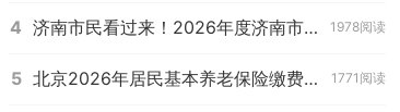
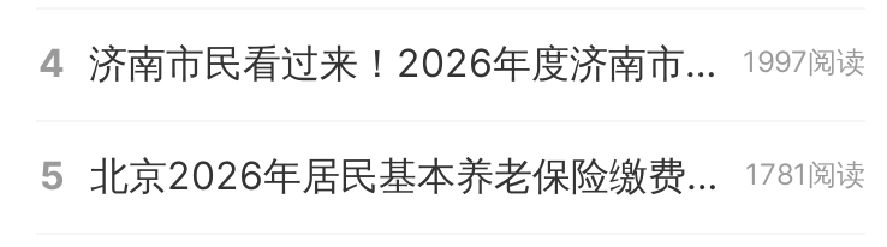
- 1978阅读
+ 1997阅读

- 1771阅读
+ 1781阅读
